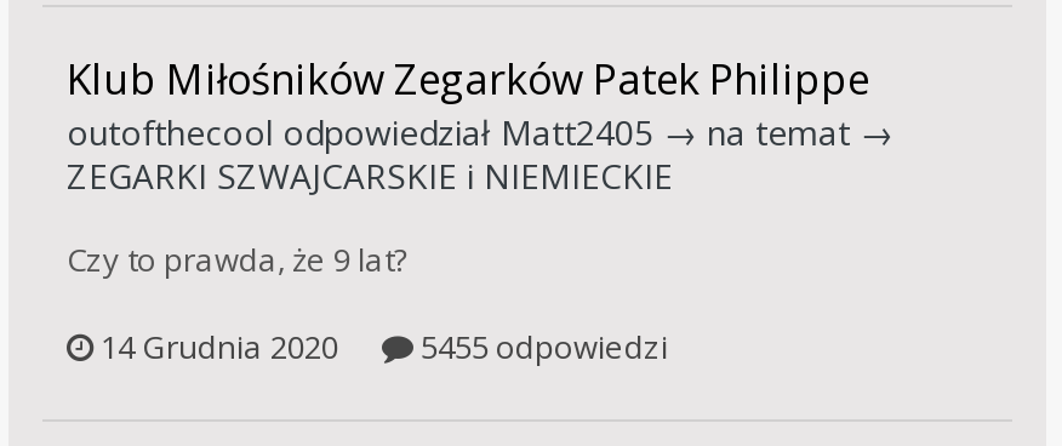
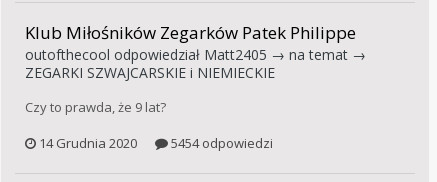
- 14 Grudnia 2020 5455 odpowiedzi
+ 14 Grudnia 2020 5454 odpowiedzi
